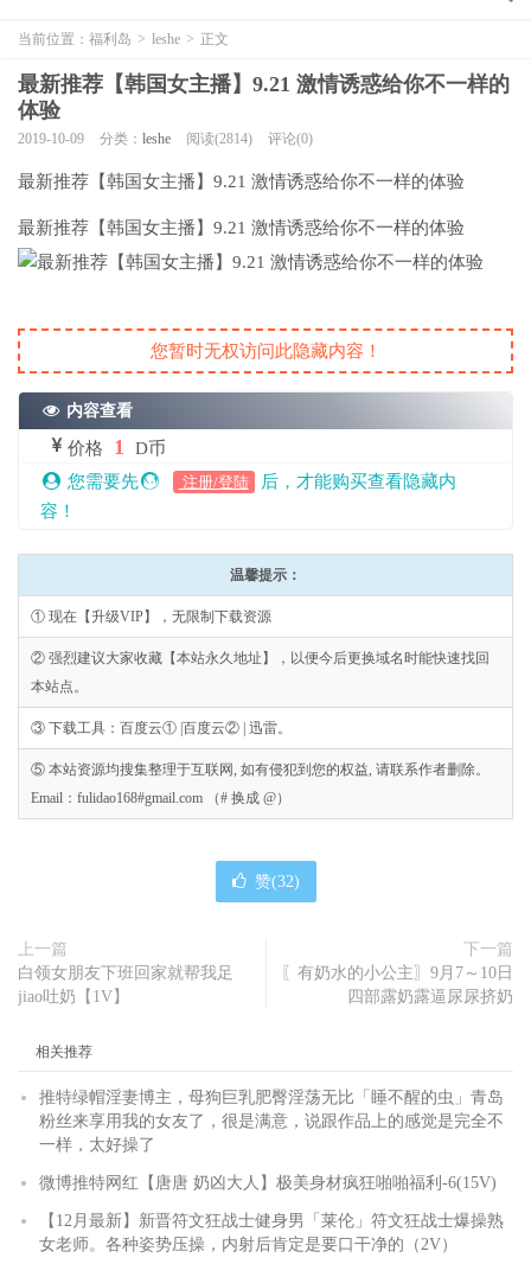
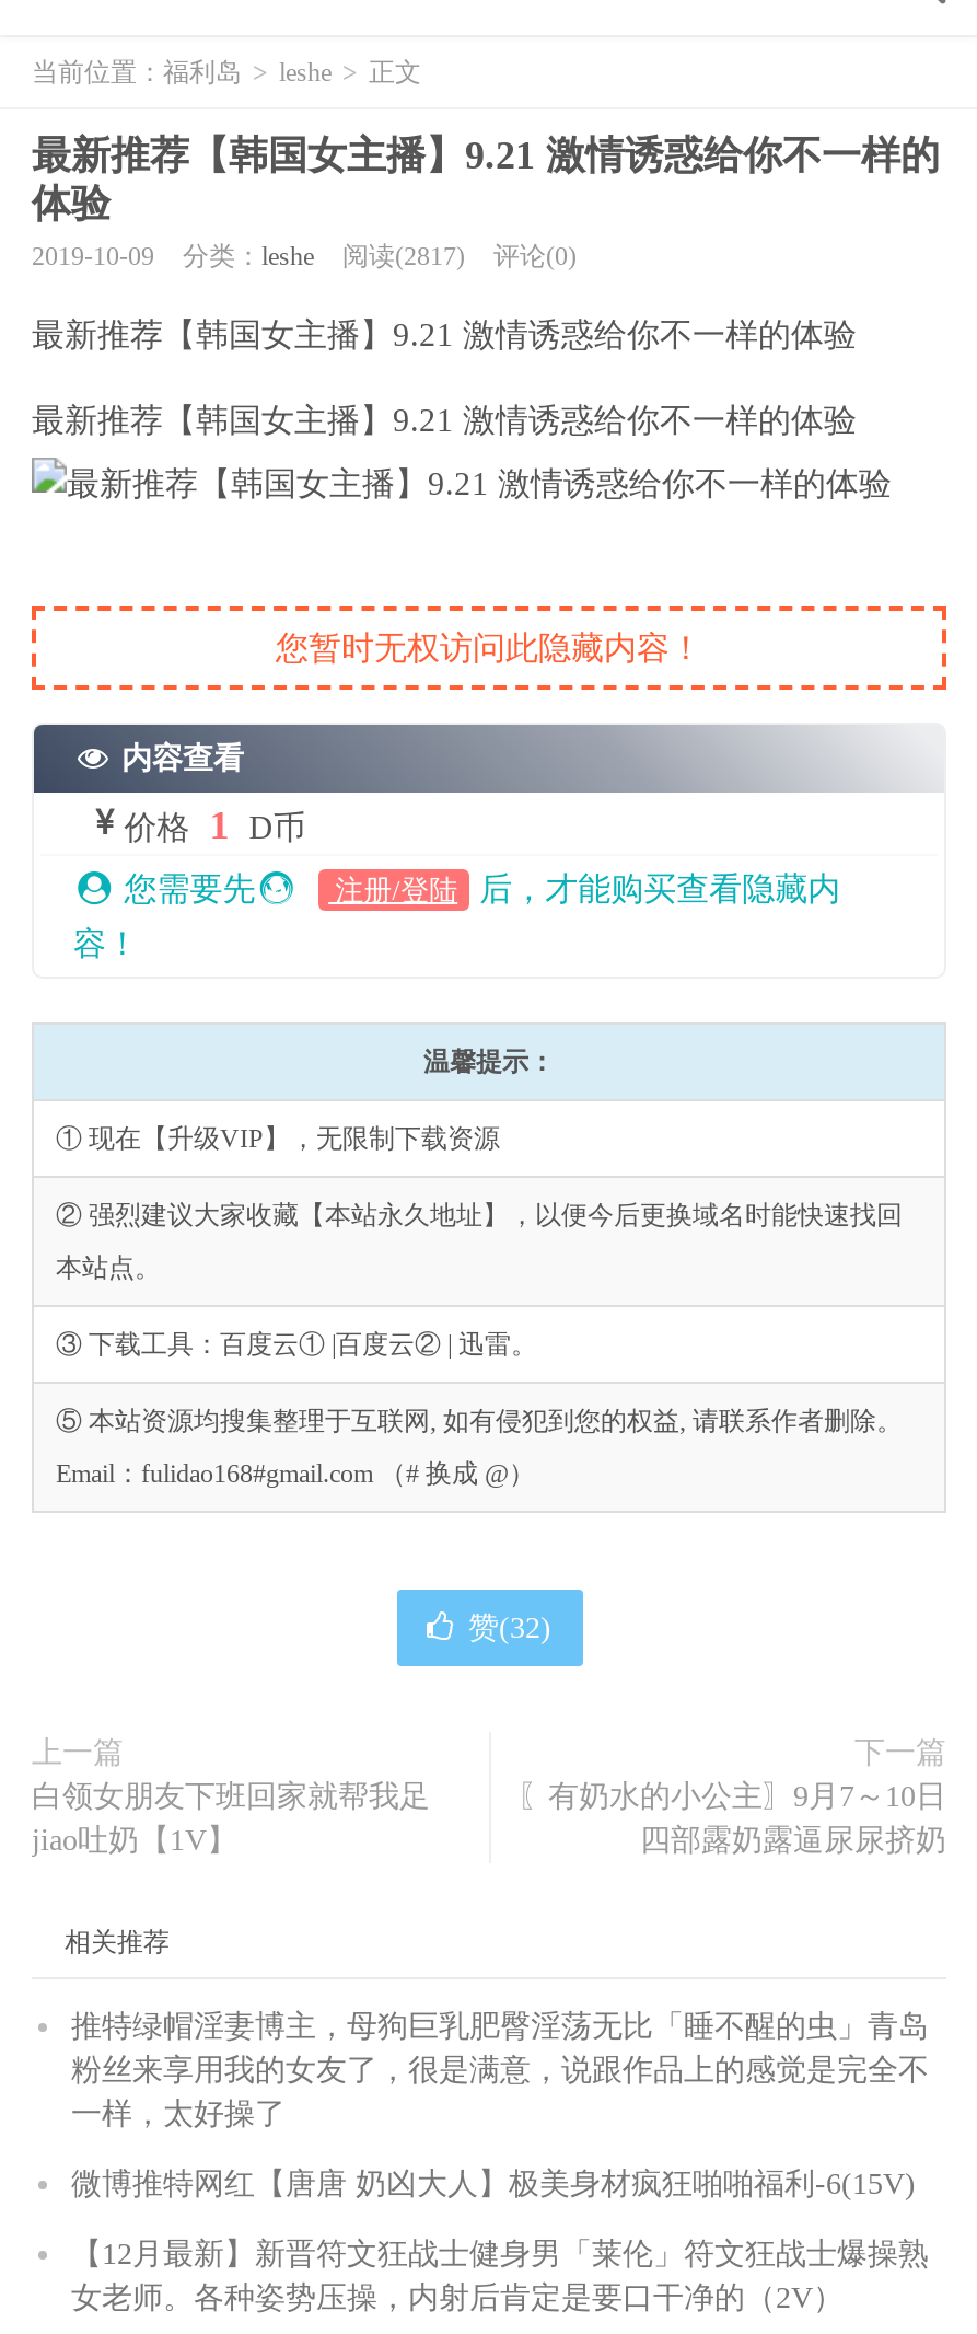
- 2019-10-09 分类：leshe 阅读(2814) 评论(0)
+ 2019-10-09 分类：leshe 阅读(2817) 评论(0)
